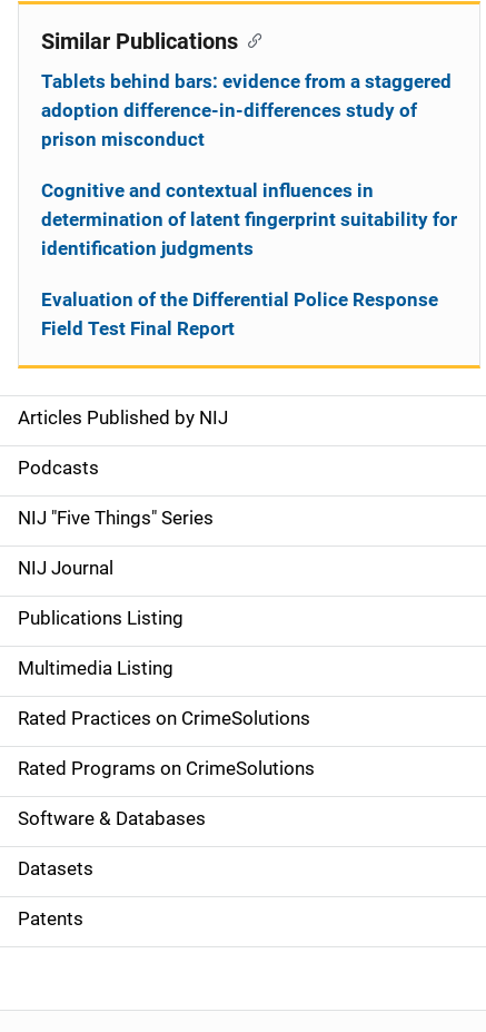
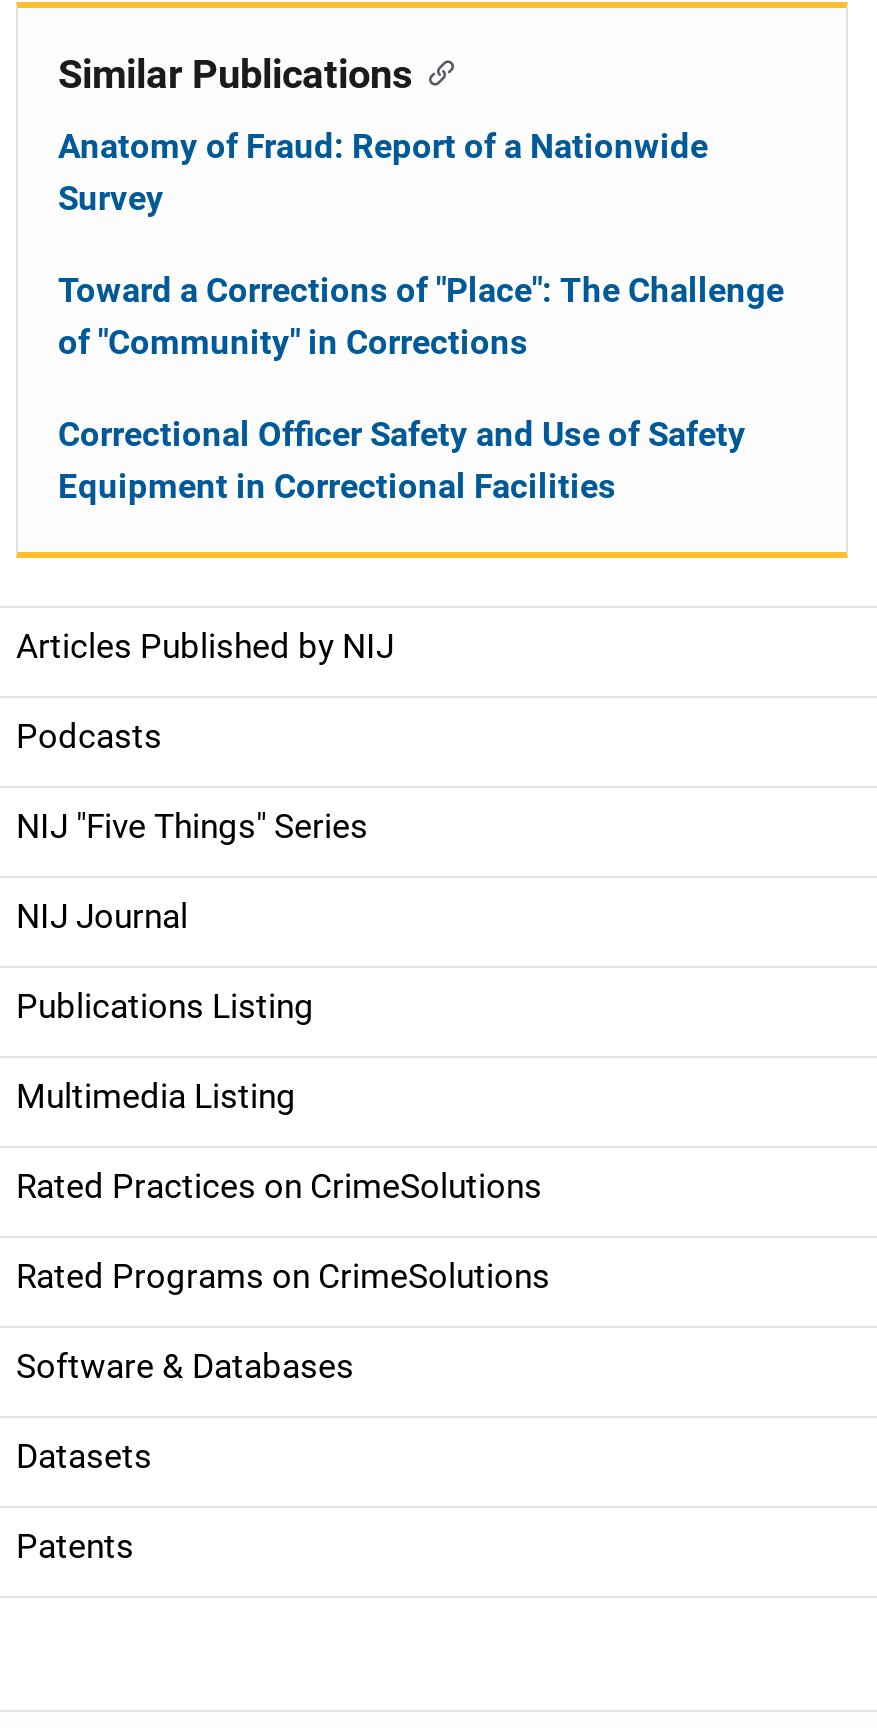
- Tablets behind bars: evidence from a staggered
- adoption difference-in-differences study of
- prison misconduct
+ Anatomy of Fraud: Report of a Nationwide
+ Survey

- Cognitive and contextual influences in
- determination of latent fingerprint suitability for
- identification judgments
+ Toward a Corrections of "Place": The Challenge
+ of "Community" in Corrections

- Evaluation of the Differential Police Response
- Field Test Final Report
+ Correctional Officer Safety and Use of Safety
+ Equipment in Correctional Facilities
